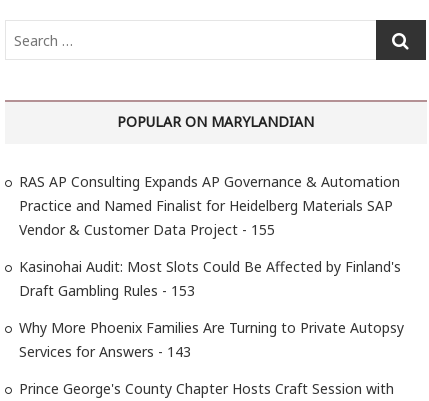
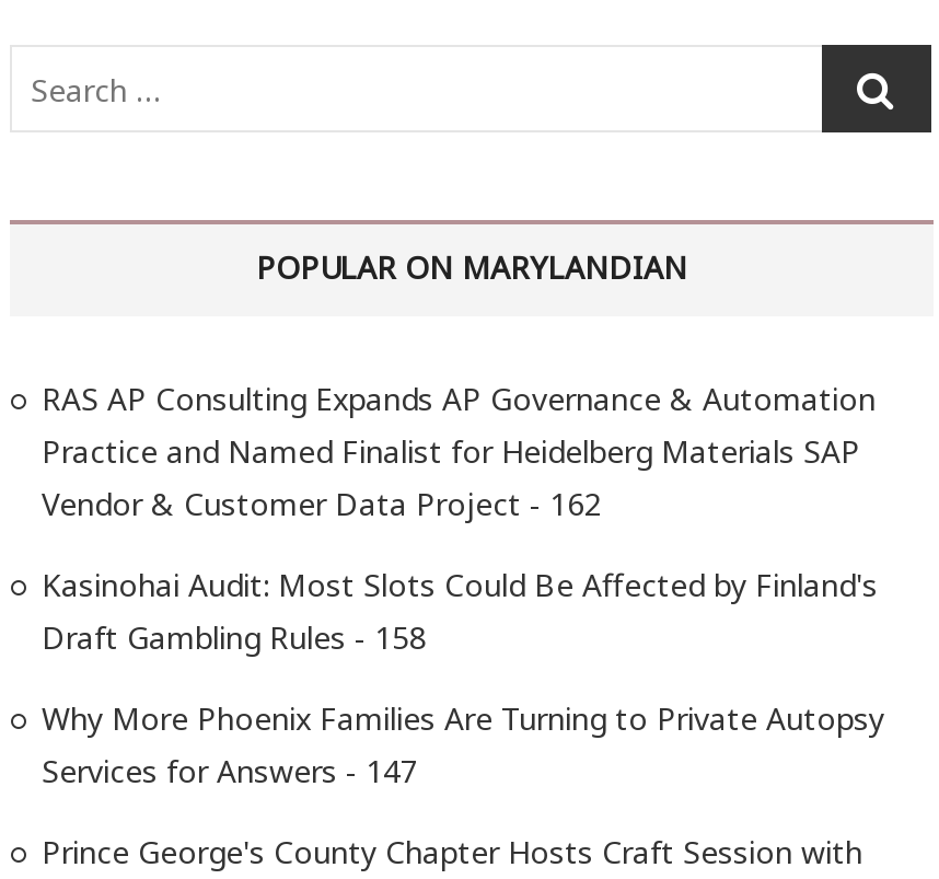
- Vendor & Customer Data Project - 155
+ Vendor & Customer Data Project - 162

- Draft Gambling Rules - 153
+ Draft Gambling Rules - 158

- Services for Answers - 143
+ Services for Answers - 147
